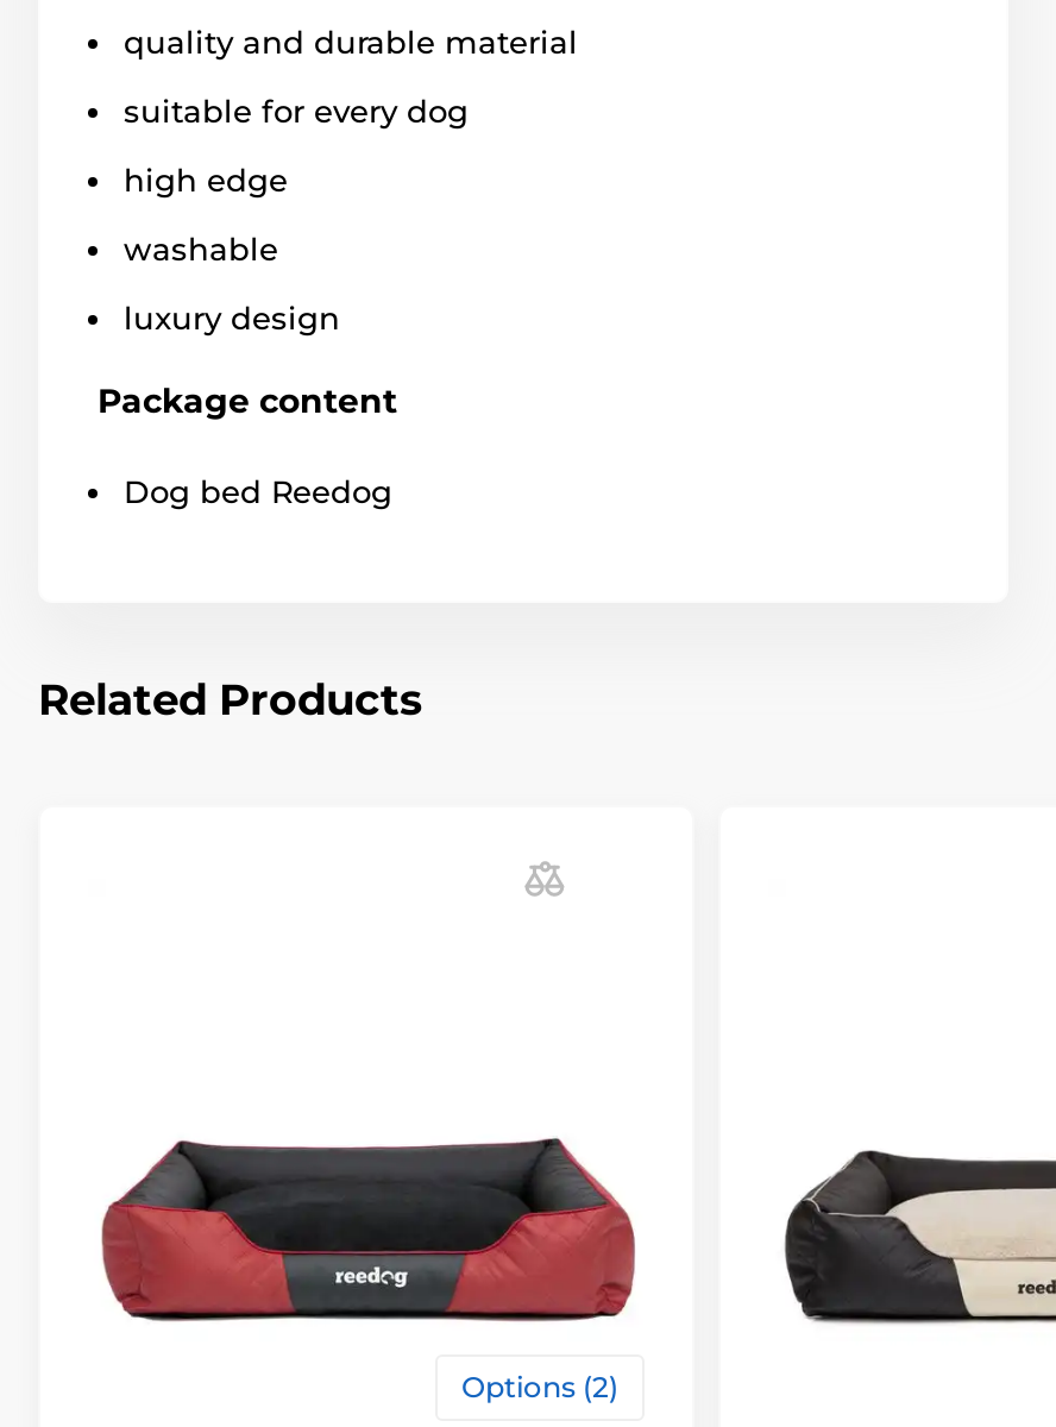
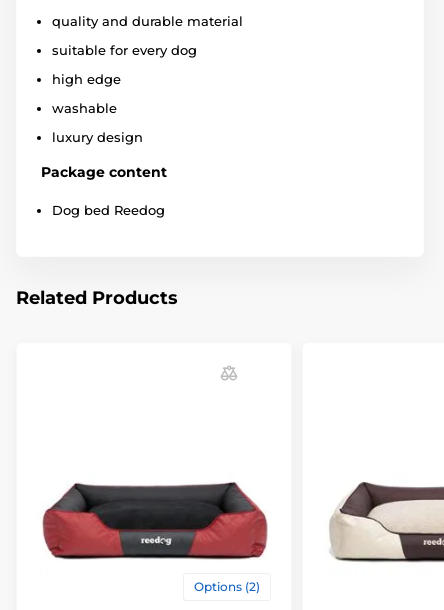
- [image]
+ [image]
